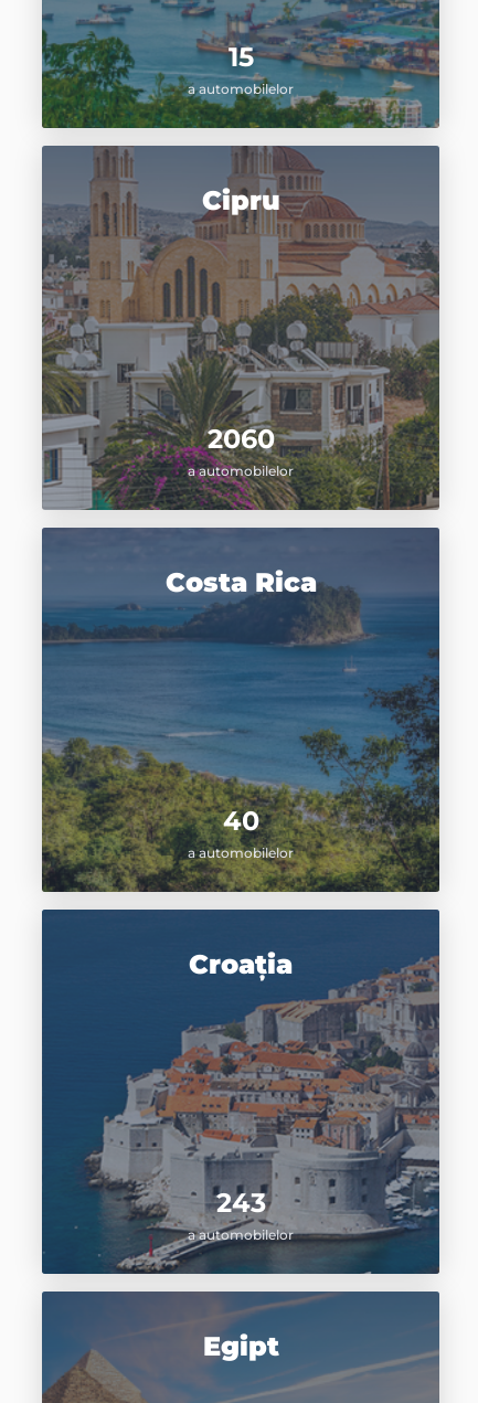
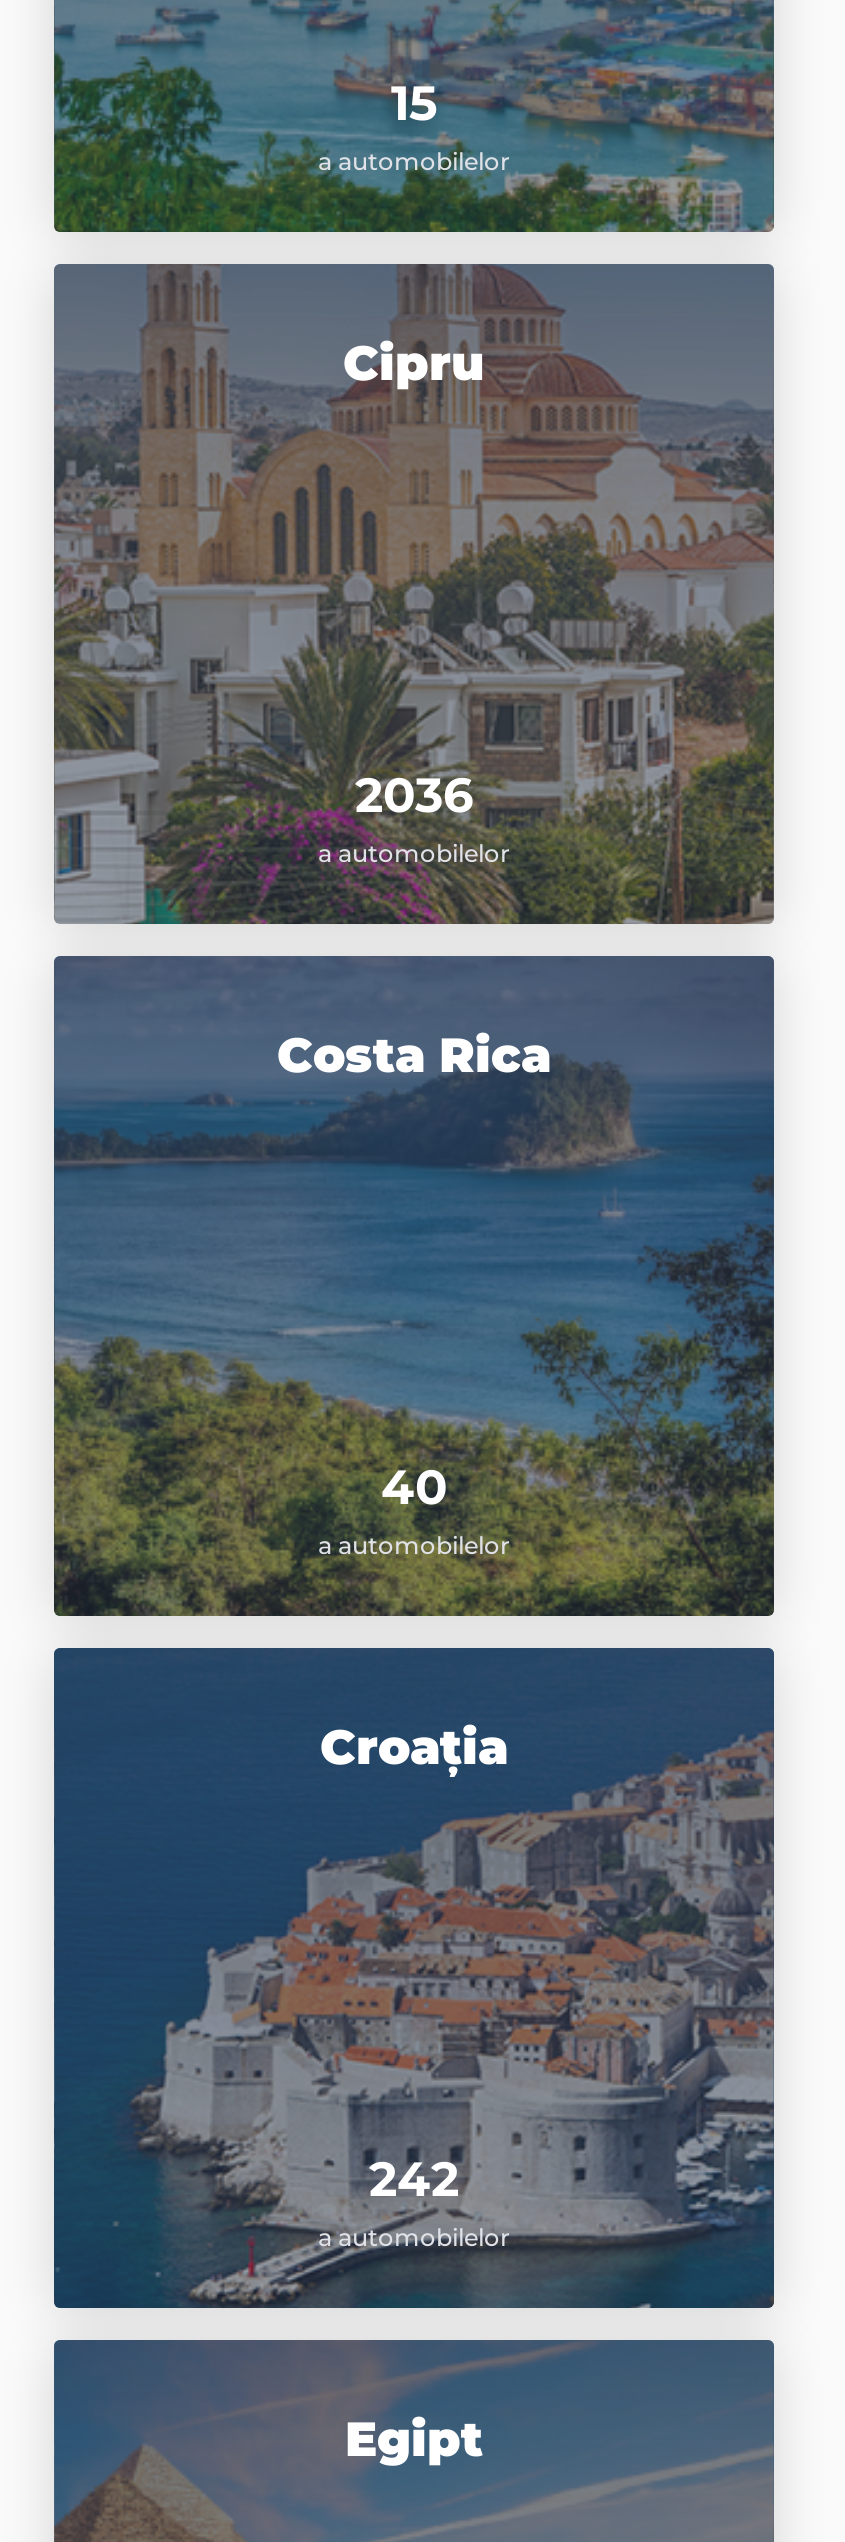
- 2060
+ 2036

- 243
+ 242
